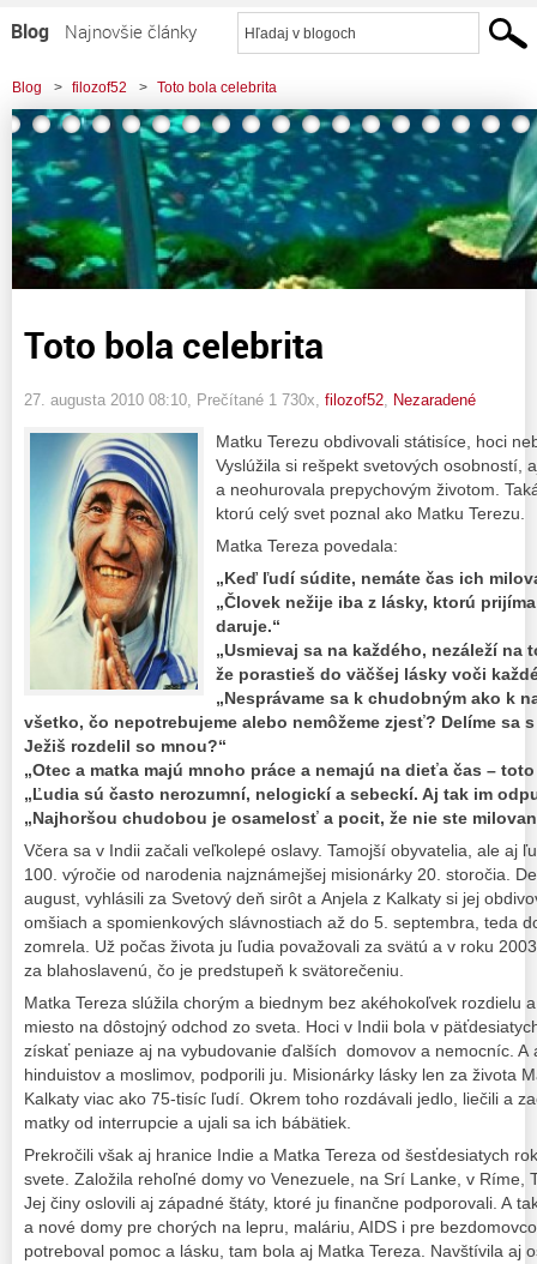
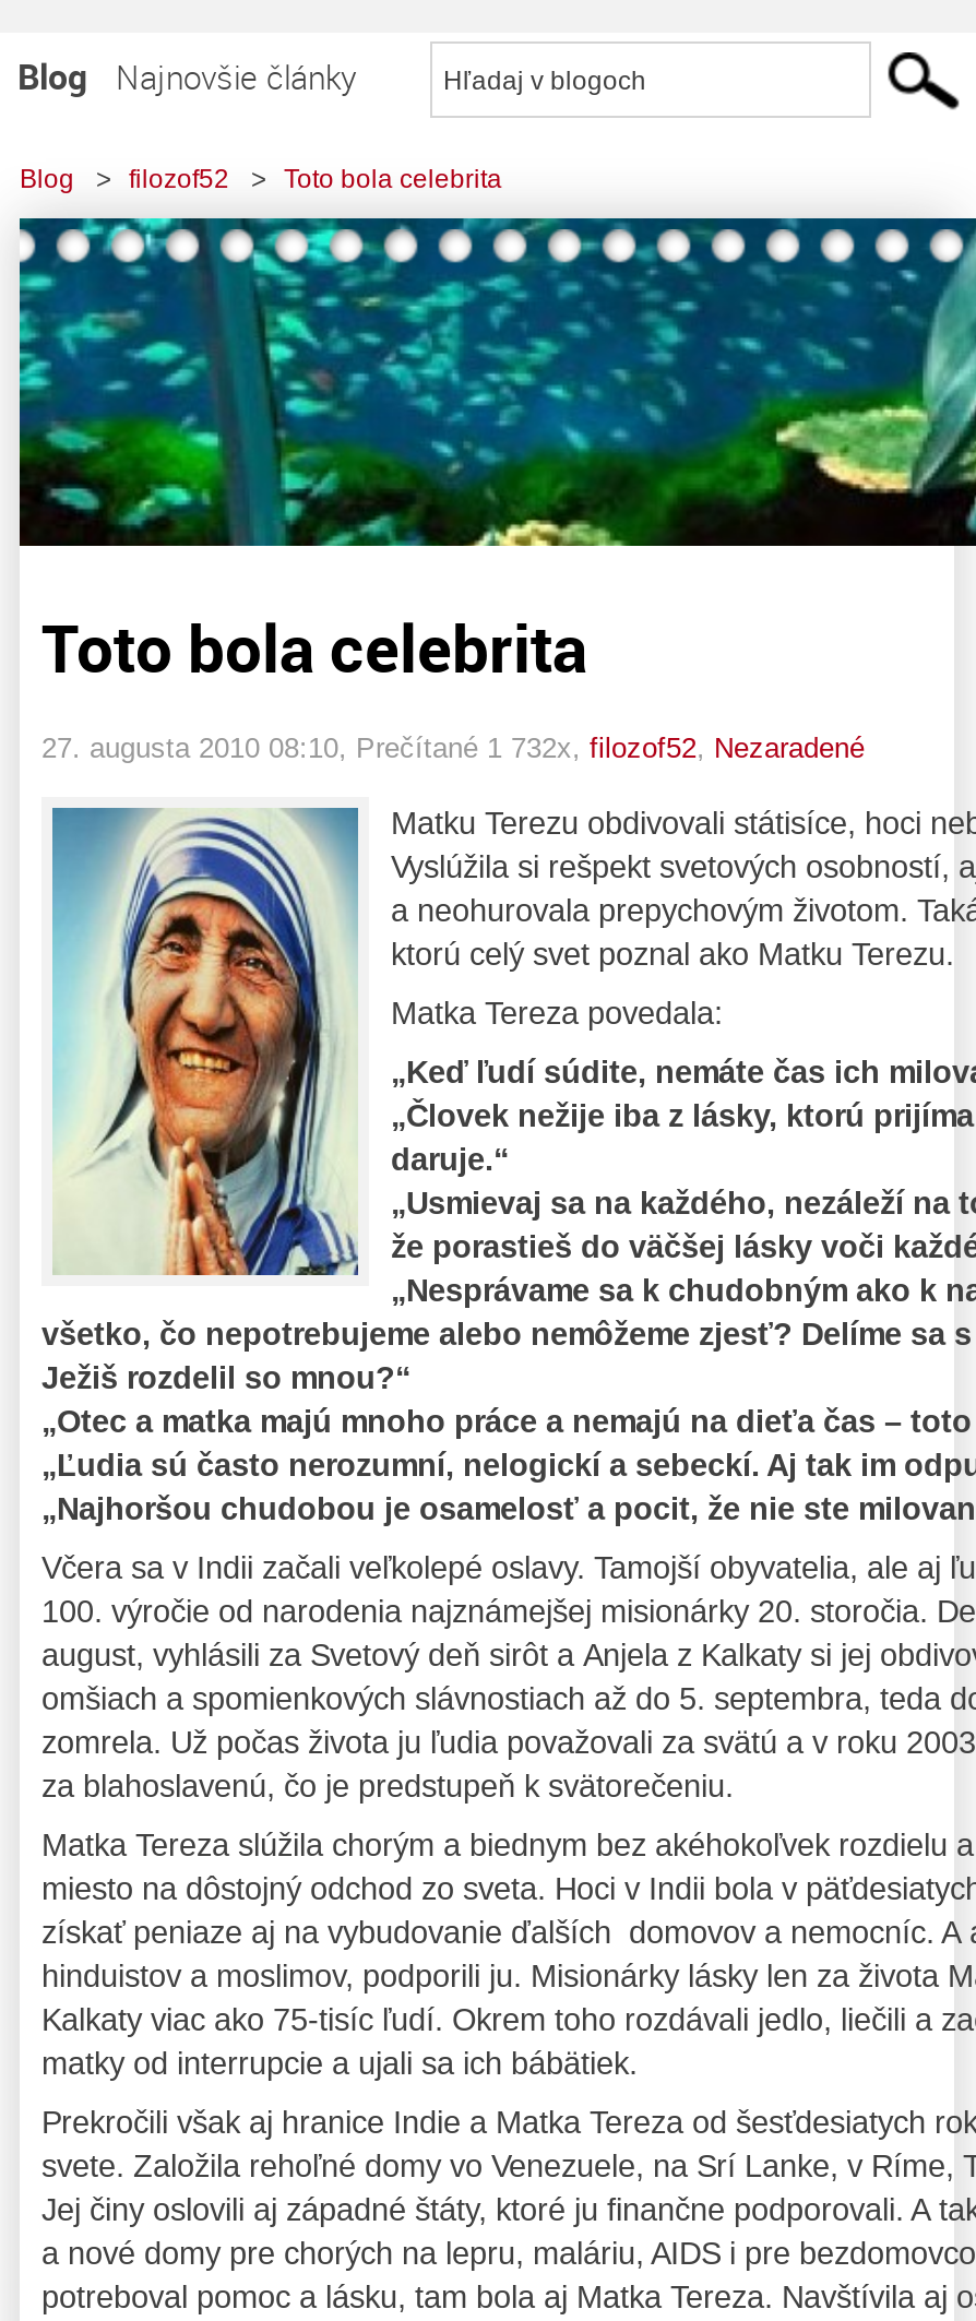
- 27. augusta 2010 08:10, Prečítané 1 730x, filozof52, Nezaradené
+ 27. augusta 2010 08:10, Prečítané 1 732x, filozof52, Nezaradené
